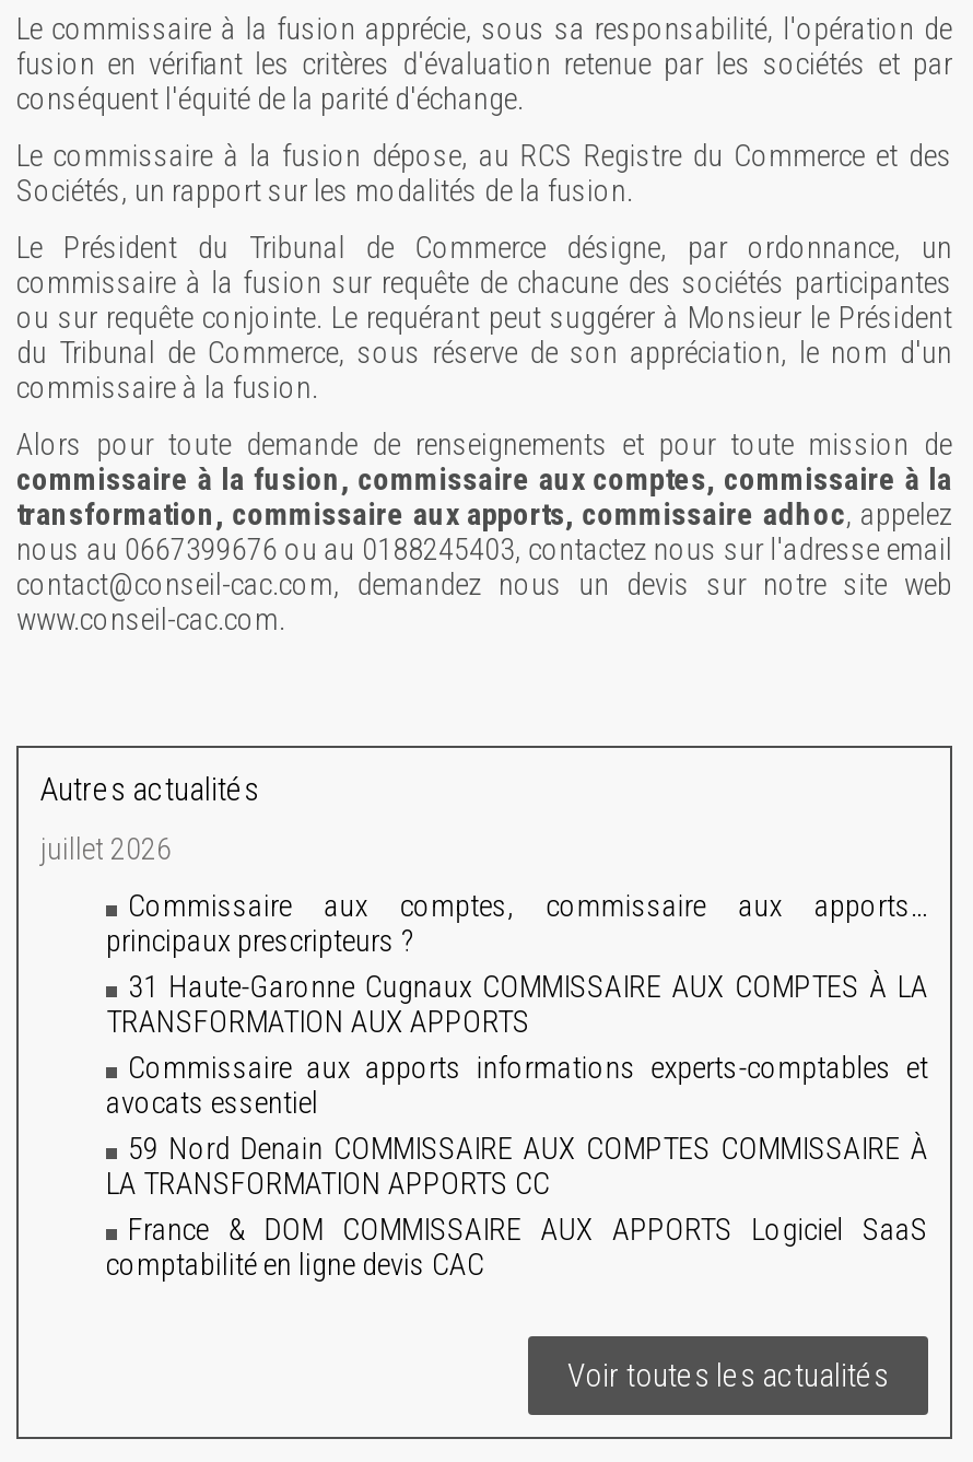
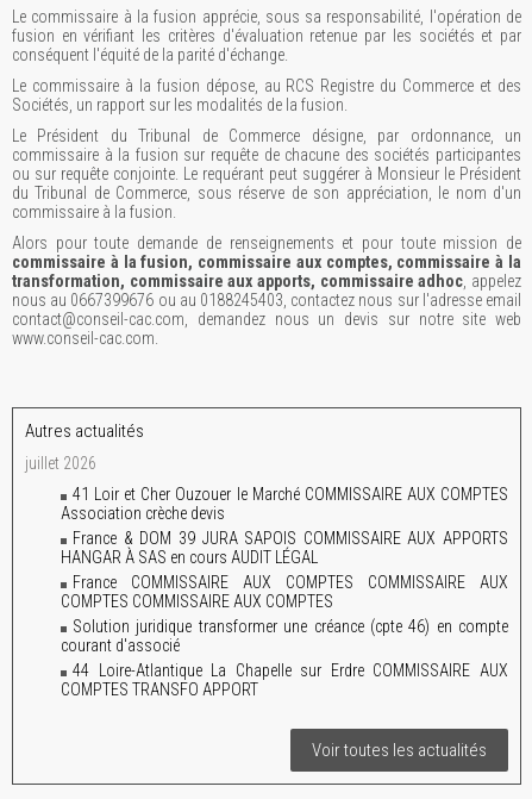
- Commissaire aux comptes, commissaire aux apports…
- principaux prescripteurs ?
- 31 Haute-Garonne Cugnaux COMMISSAIRE AUX COMPTES À LA
- TRANSFORMATION AUX APPORTS
- Commissaire aux apports informations experts-comptables et
- avocats essentiel
- 59 Nord Denain COMMISSAIRE AUX COMPTES COMMISSAIRE À
- LA TRANSFORMATION APPORTS CC
- France & DOM COMMISSAIRE AUX APPORTS Logiciel SaaS
- comptabilité en ligne devis CAC
+ 41 Loir et Cher Ouzouer le Marché COMMISSAIRE AUX COMPTES
+ Association crèche devis
+ France & DOM 39 JURA SAPOIS COMMISSAIRE AUX APPORTS
+ HANGAR À SAS en cours AUDIT LÉGAL
+ France COMMISSAIRE AUX COMPTES COMMISSAIRE AUX
+ COMPTES COMMISSAIRE AUX COMPTES
+ Solution juridique transformer une créance (cpte 46) en compte
+ courant d'associé
+ 44 Loire-Atlantique La Chapelle sur Erdre COMMISSAIRE AUX
+ COMPTES TRANSFO APPORT
